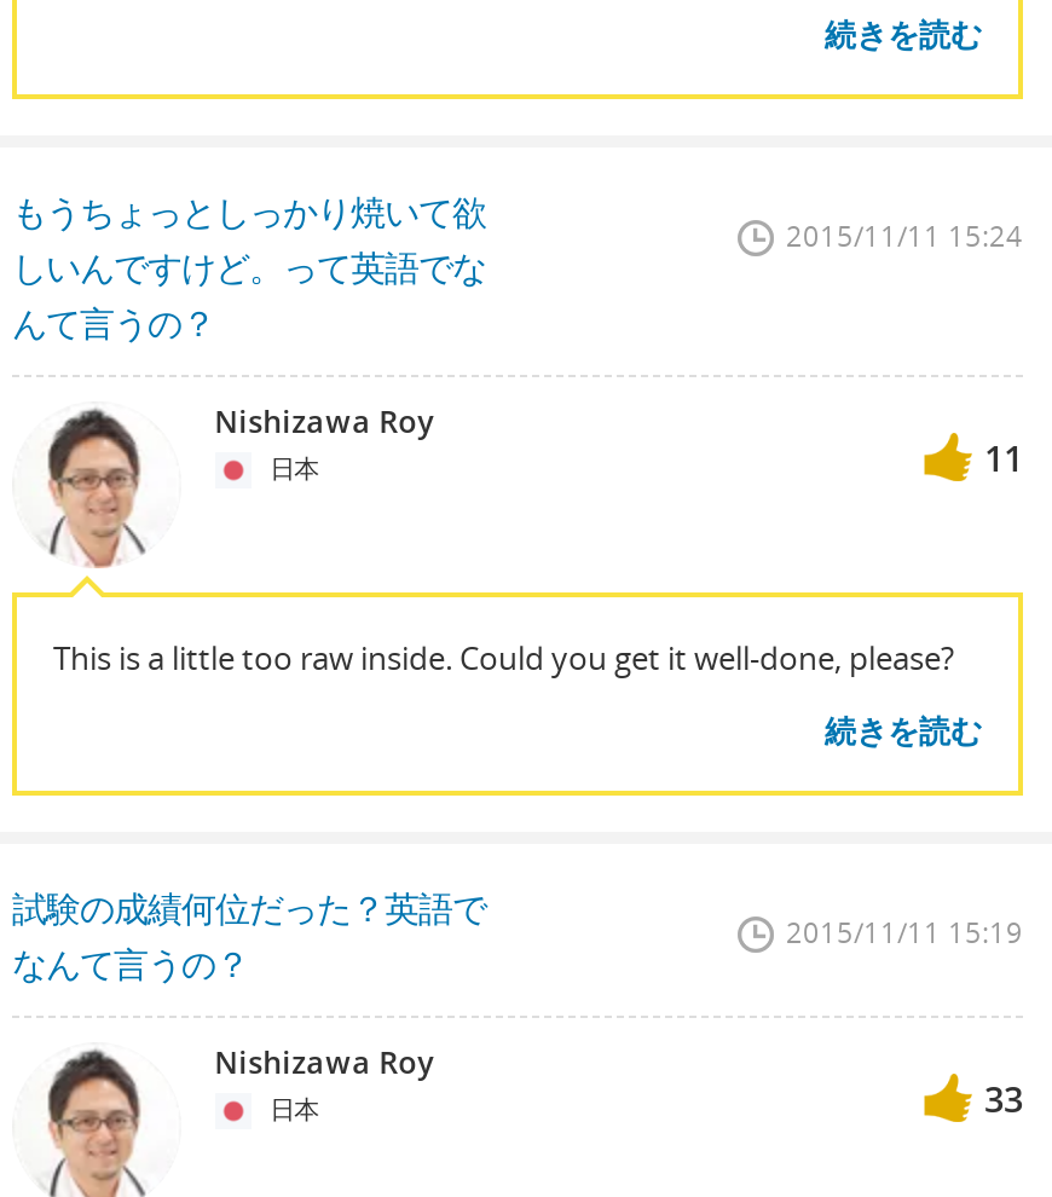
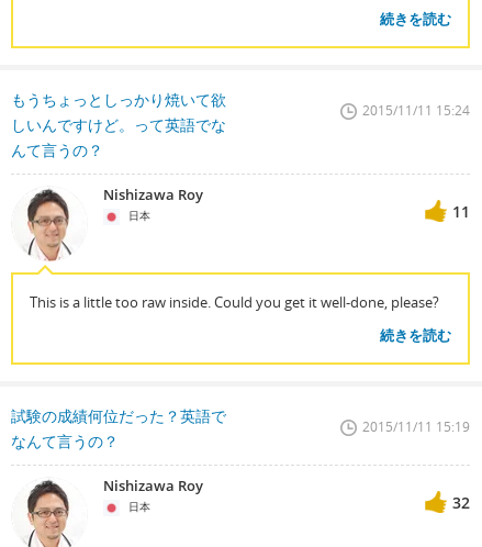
- 33
+ 32
